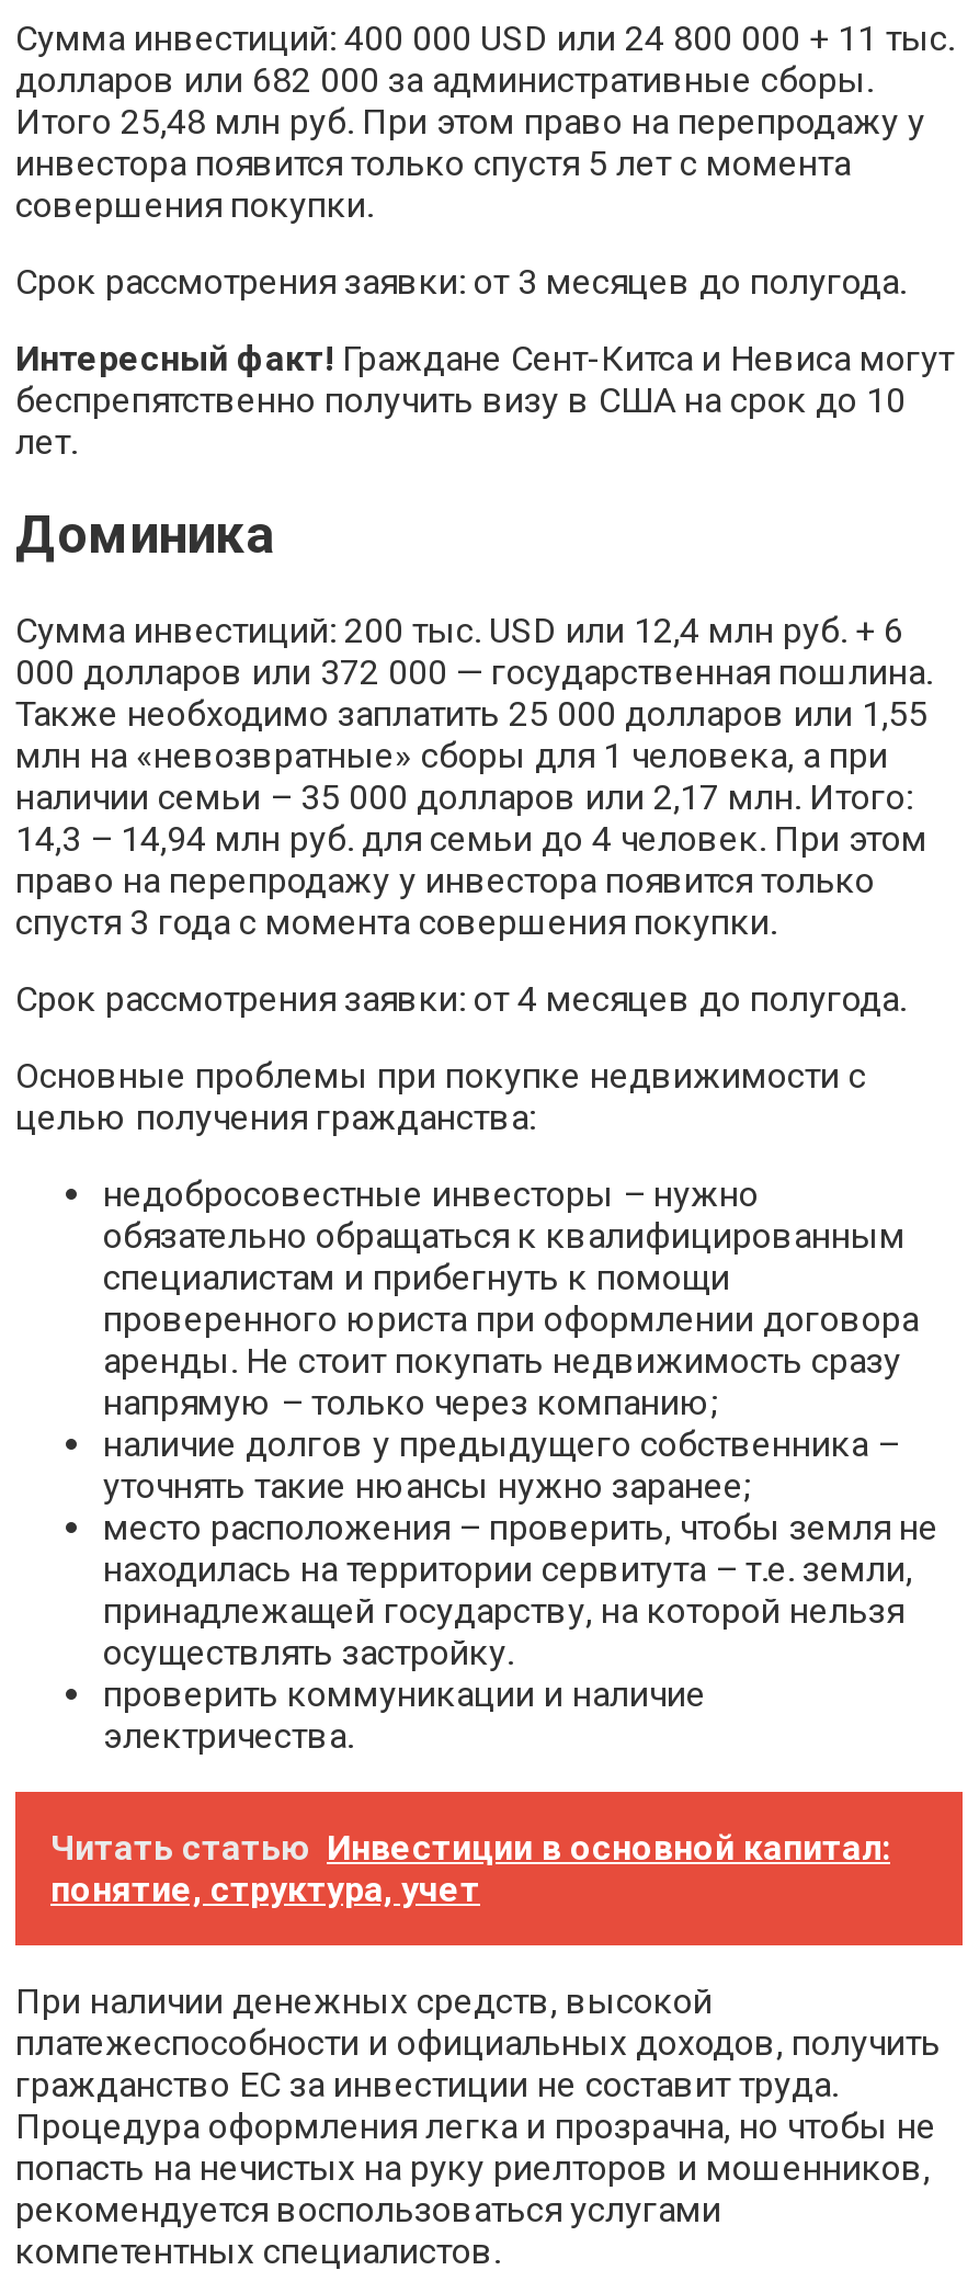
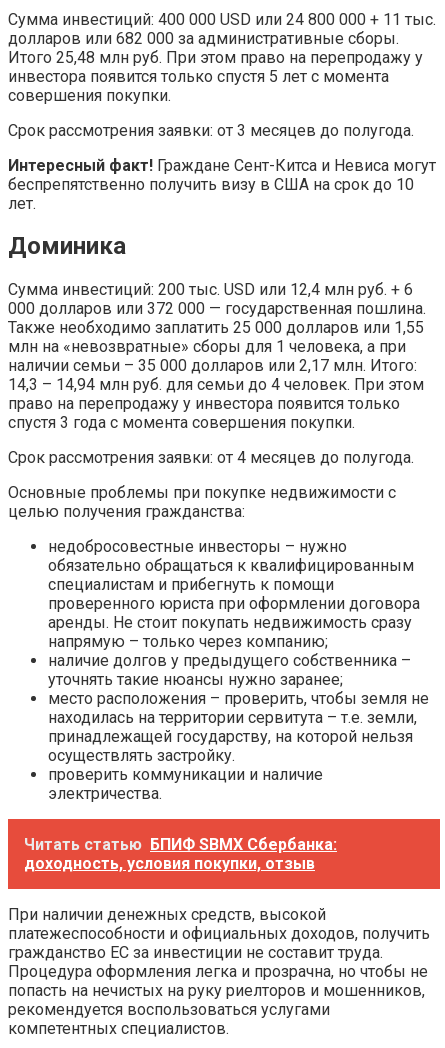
- Читать статью Инвестиции в основной капитал:
- понятие, структура, учет
+ Читать статью БПИФ SBMX Сбербанка:
+ доходность, условия покупки, отзыв
